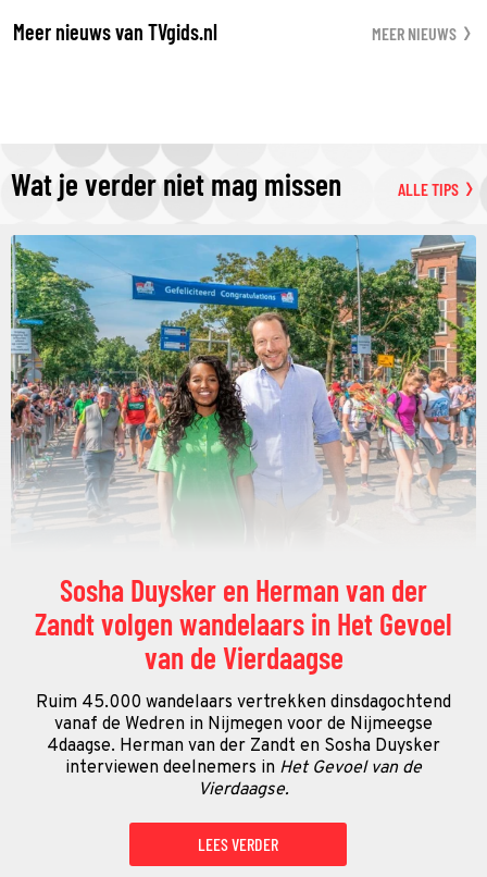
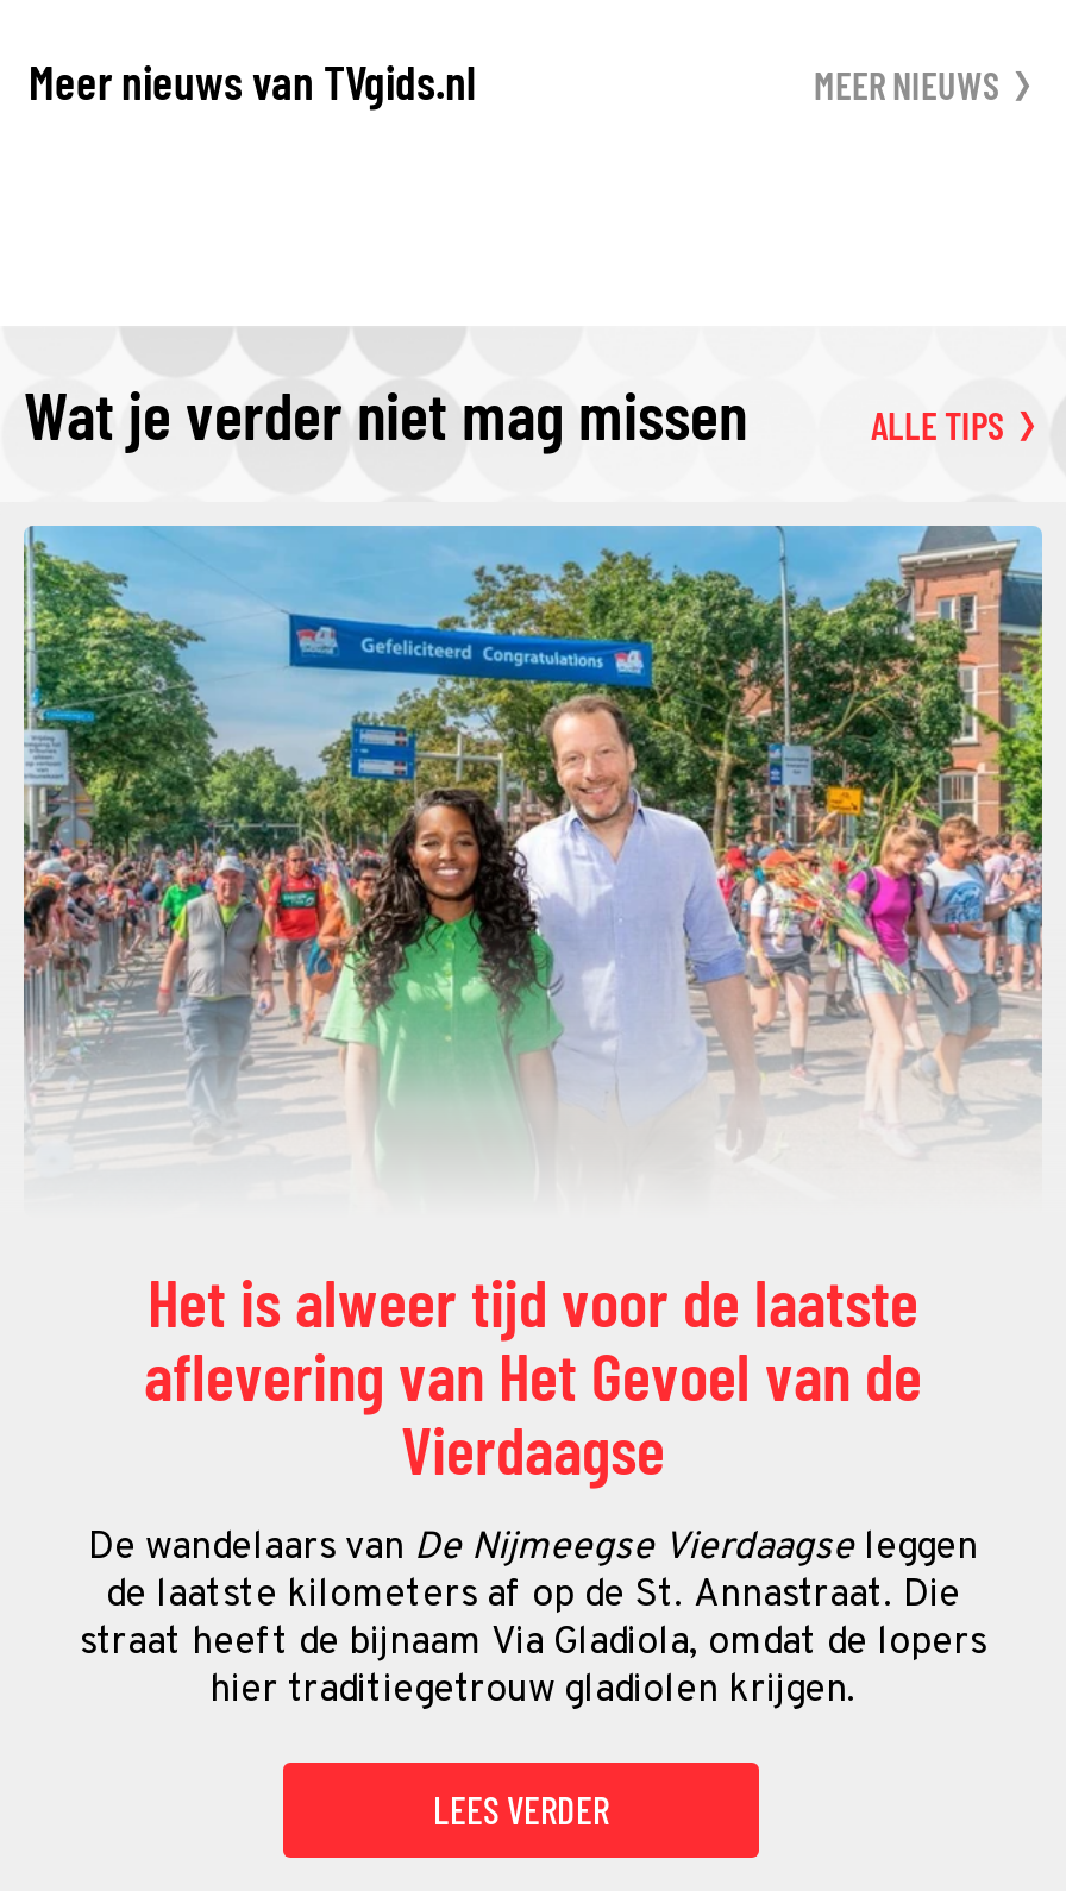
- Sosha Duysker en Herman van der
- Zandt volgen wandelaars in Het Gevoel
- van de Vierdaagse
- Ruim 45.000 wandelaars vertrekken dinsdagochtend
- vanaf de Wedren in Nijmegen voor de Nijmeegse
- 4daagse. Herman van der Zandt en Sosha Duysker
- interviewen deelnemers in Het Gevoel van de
- Vierdaagse.
+ Het is alweer tijd voor de laatste
+ aflevering van Het Gevoel van de
+ Vierdaagse
+ De wandelaars van De Nijmeegse Vierdaagse leggen
+ de laatste kilometers af op de St. Annastraat. Die
+ straat heeft de bijnaam Via Gladiola, omdat de lopers
+ hier traditiegetrouw gladiolen krijgen.
